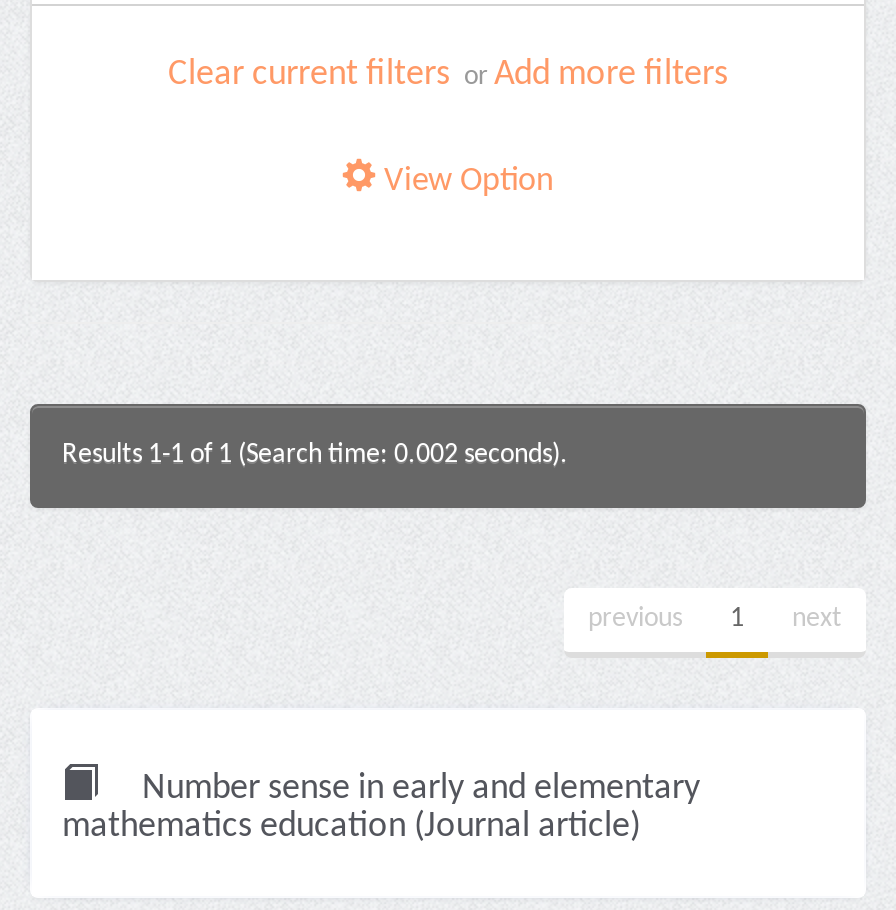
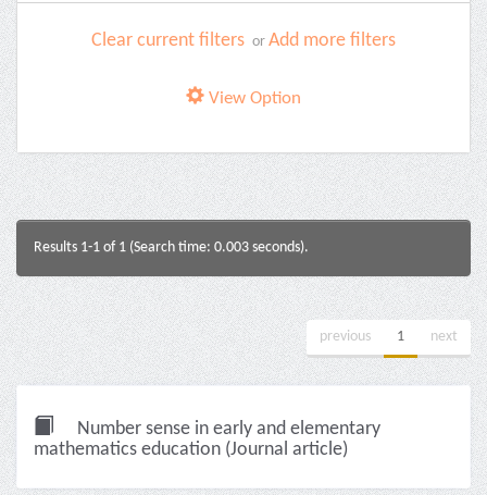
- Results 1-1 of 1 (Search time: 0.002 seconds).
+ Results 1-1 of 1 (Search time: 0.003 seconds).
